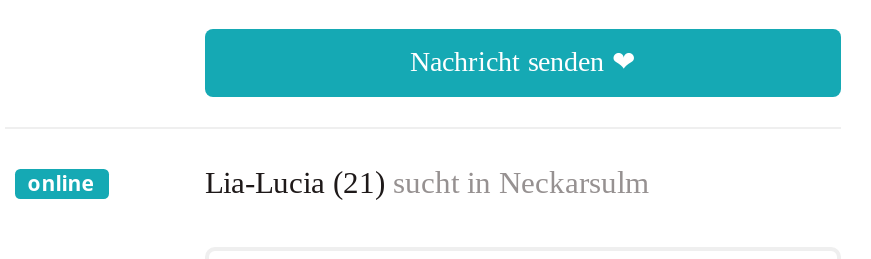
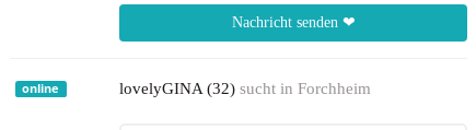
- Lia-Lucia (21) sucht in Neckarsulm
+ lovelyGINA (32) sucht in Forchheim
